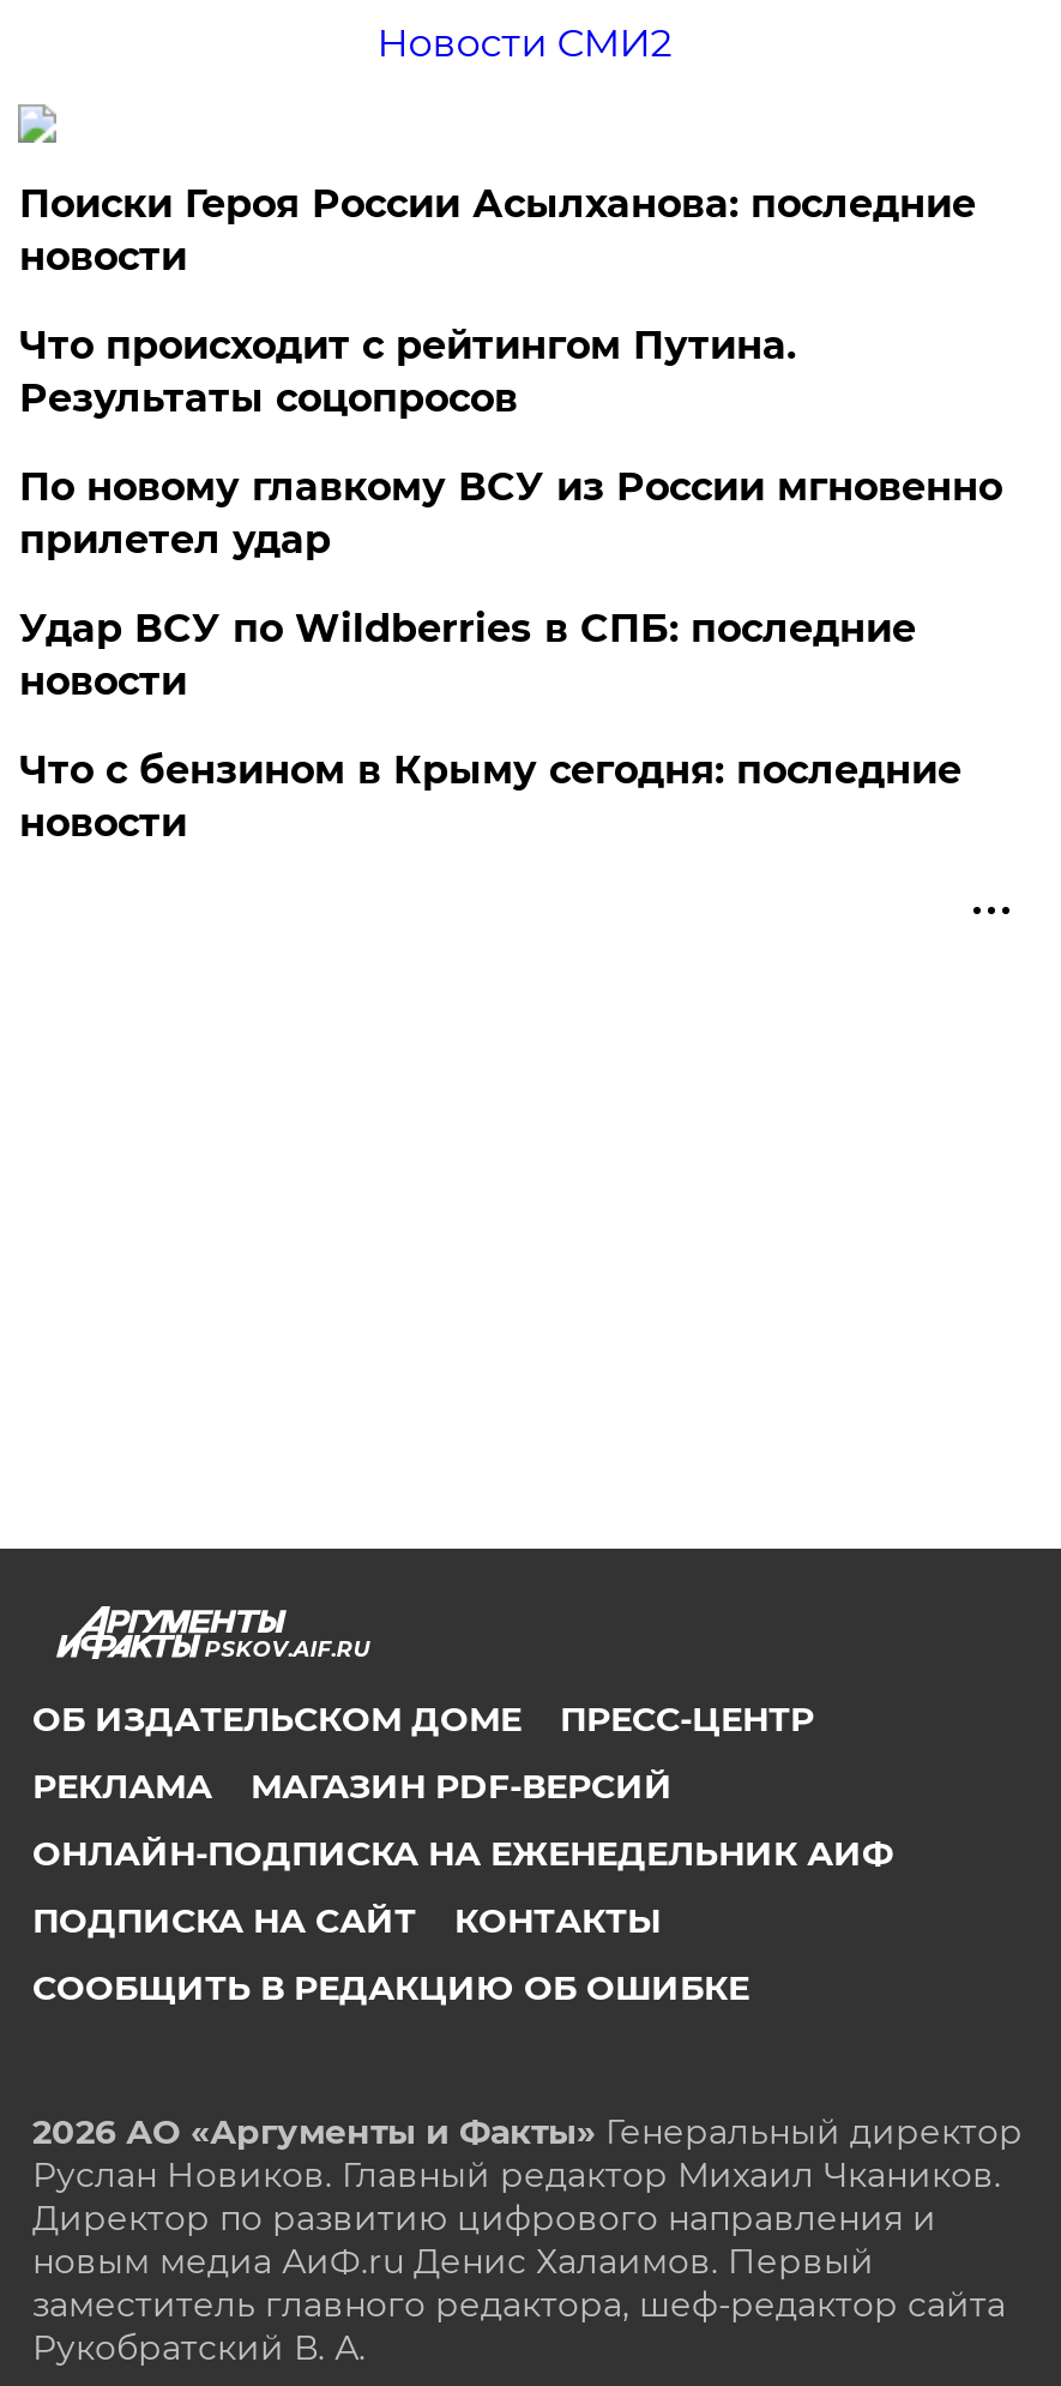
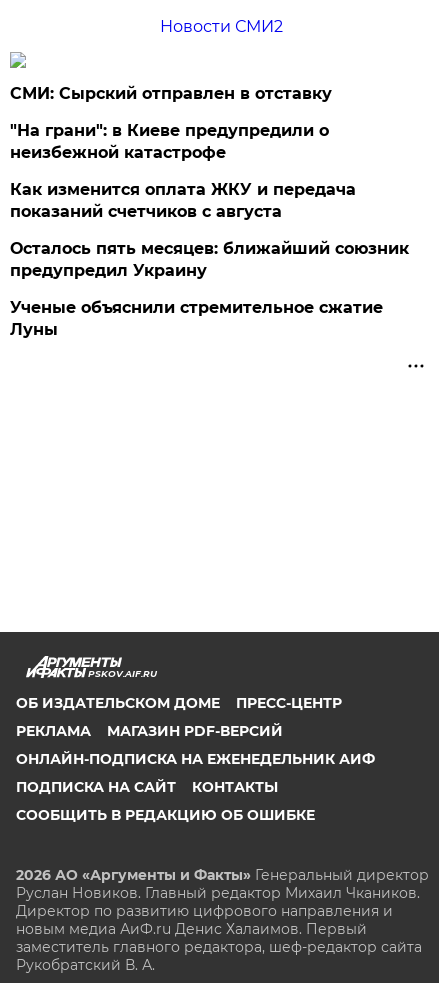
- Поиски Героя России Асылханова: последние
- новости
+ СМИ: Сырский отправлен в отставку

- Что происходит с рейтингом Путина.
- Результаты соцопросов
+ "На грани": в Киеве предупредили о
+ неизбежной катастрофе

- По новому главкому ВСУ из России мгновенно
- прилетел удар
+ Как изменится оплата ЖКУ и передача
+ показаний счетчиков с августа

- Удар ВСУ по Wildberries в СПБ: последние
- новости
+ Осталось пять месяцев: ближайший союзник
+ предупредил Украину

- Что с бензином в Крыму сегодня: последние
- новости
+ Ученые объяснили стремительное сжатие
+ Луны
